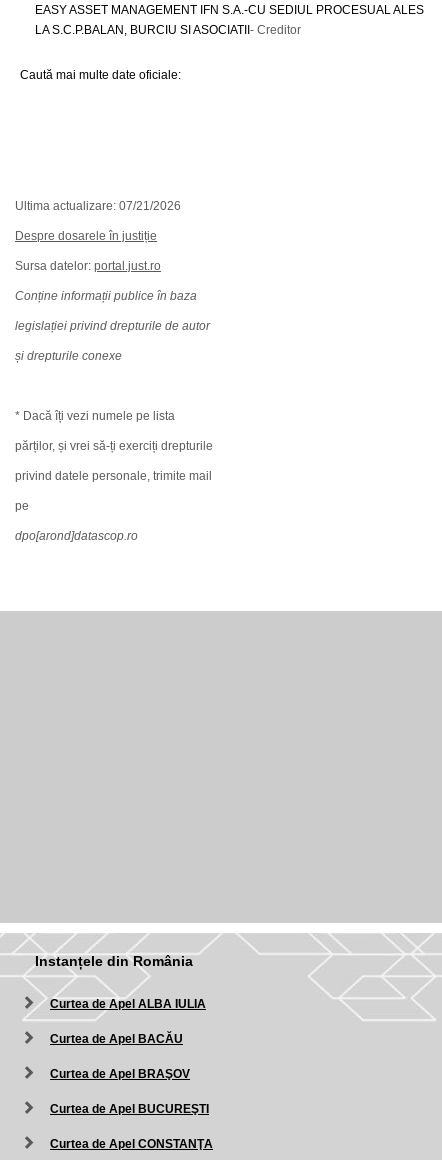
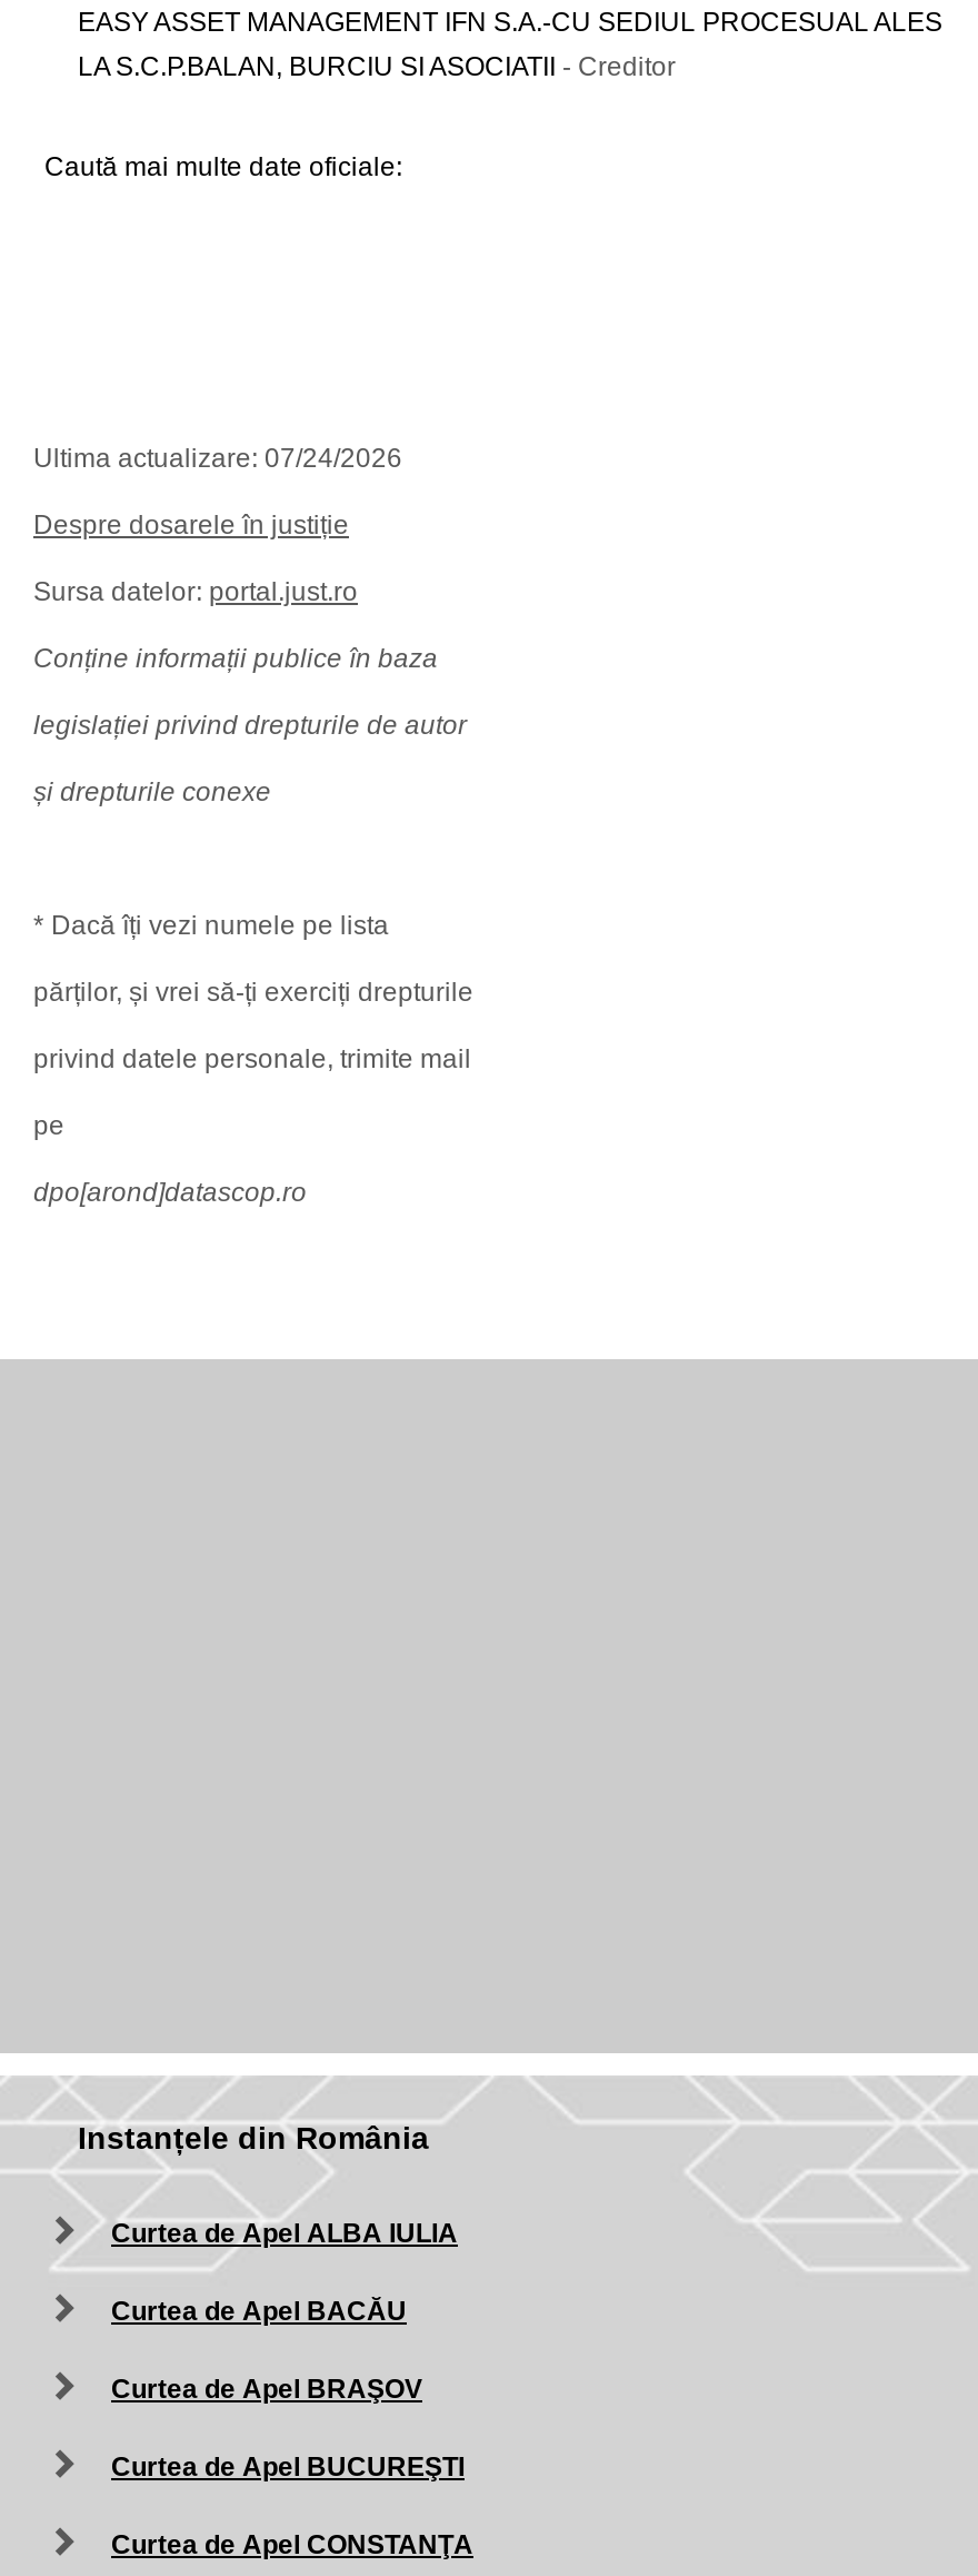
- Ultima actualizare: 07/21/2026
+ Ultima actualizare: 07/24/2026
